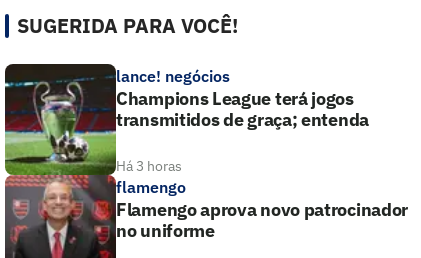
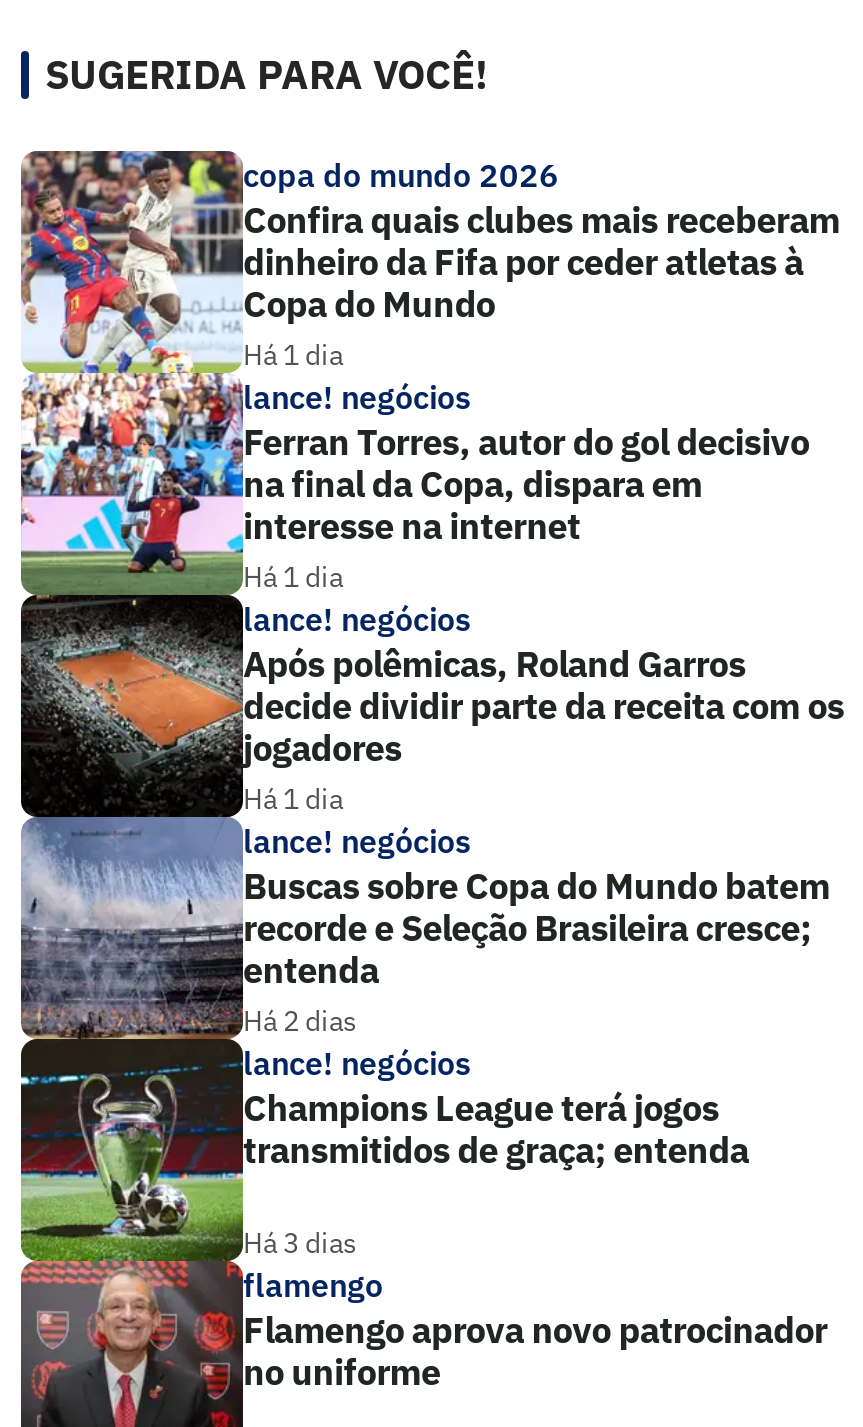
+ [image]
+ copa do mundo 2026
+ Confira quais clubes mais receberam
+ dinheiro da Fifa por ceder atletas à
+ Copa do Mundo
+ Há 1 dia
+ lance! negócios
+ Ferran Torres, autor do gol decisivo
+ na final da Copa, dispara em
+ interesse na internet
+ Há 1 dia
+ lance! negócios
+ Após polêmicas, Roland Garros
+ decide dividir parte da receita com os
+ jogadores
+ Há 1 dia
+ lance! negócios
+ Buscas sobre Copa do Mundo batem
+ recorde e Seleção Brasileira cresce;
+ entenda
+ Há 2 dias

- Há 3 horas
+ Há 3 dias
